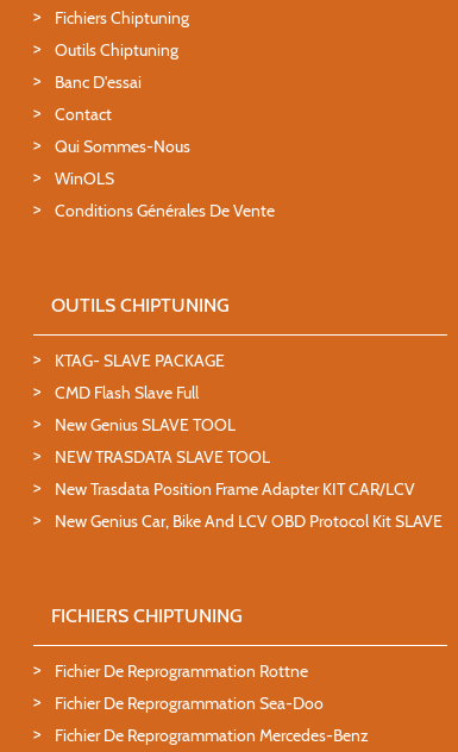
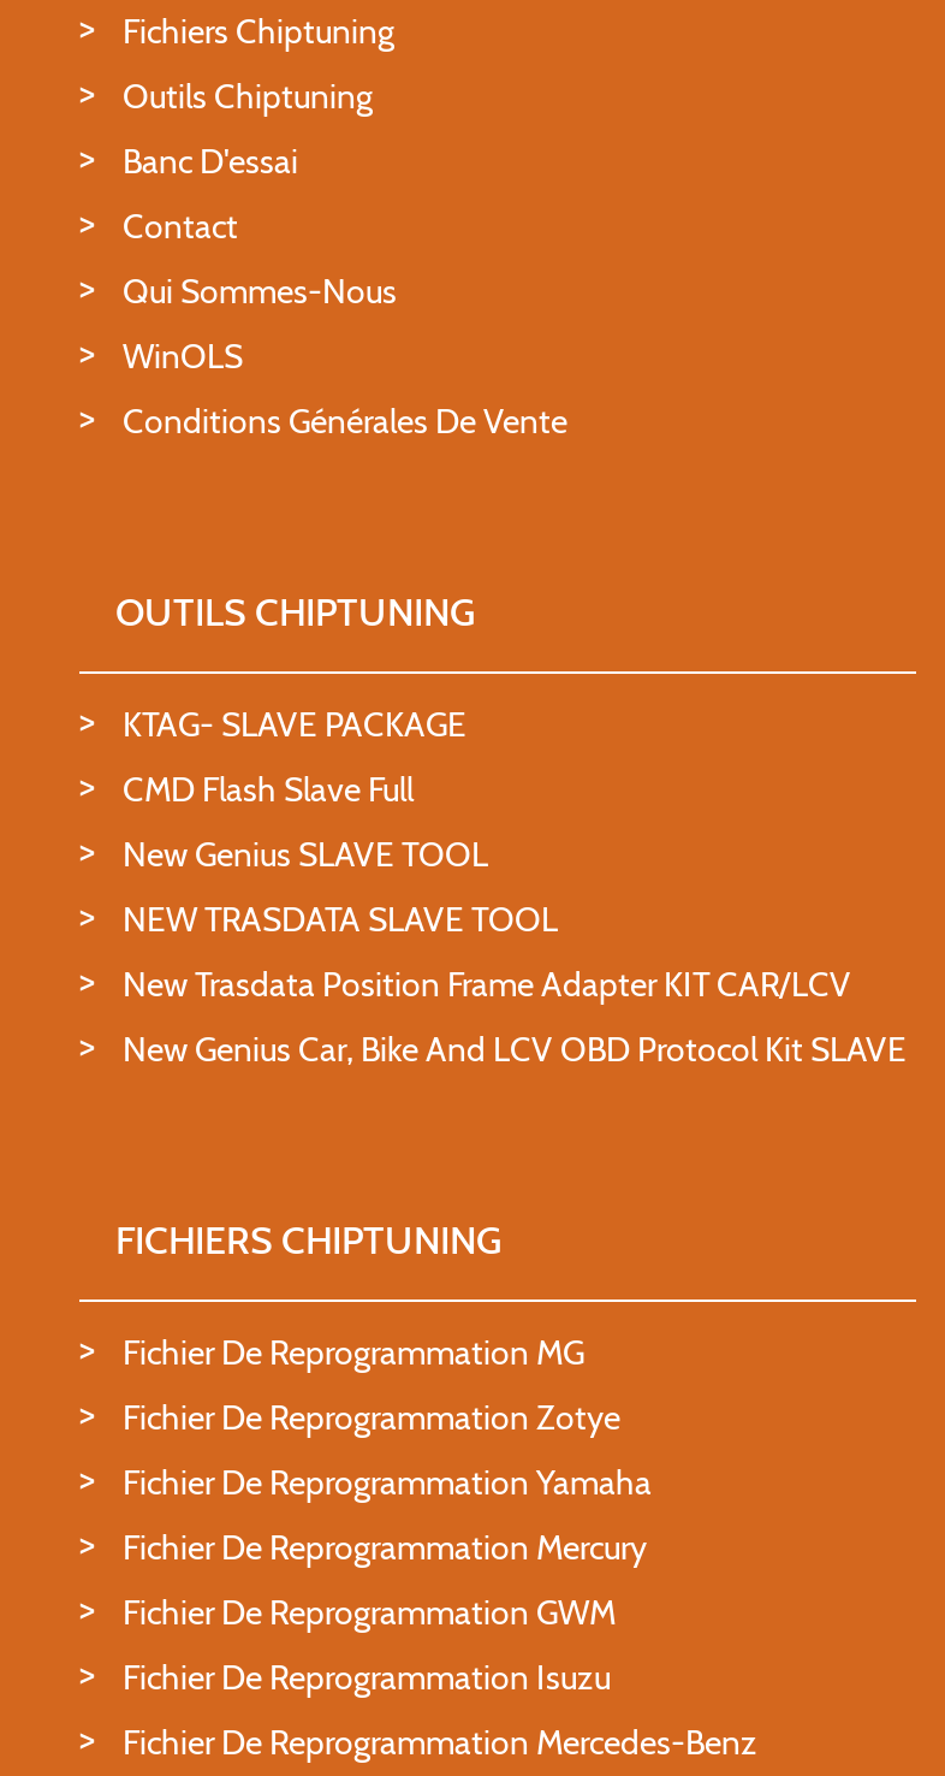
- Fichier De Reprogrammation Rottne
- Fichier De Reprogrammation Sea-Doo
+ Fichier De Reprogrammation MG
+ Fichier De Reprogrammation Zotye
+ Fichier De Reprogrammation Yamaha
+ Fichier De Reprogrammation Mercury
+ Fichier De Reprogrammation GWM
+ Fichier De Reprogrammation Isuzu
